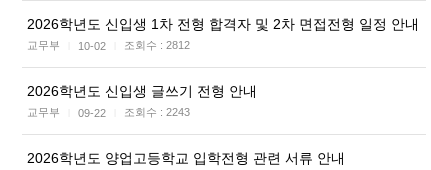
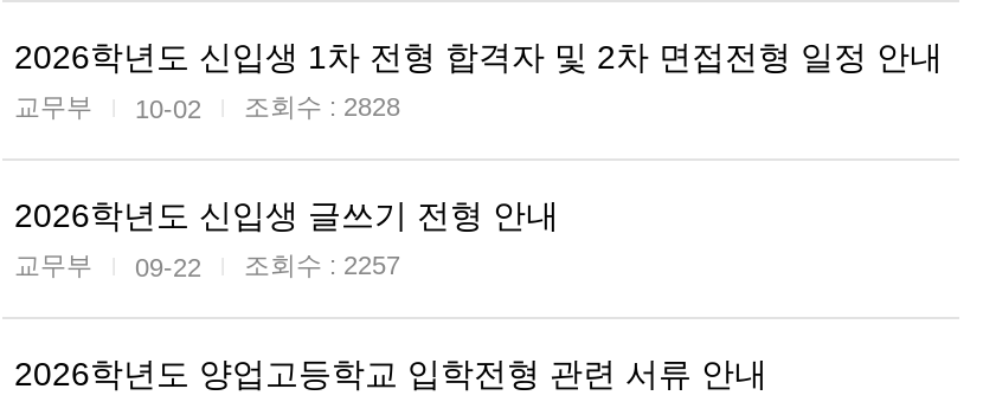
- 교무부 10-02 조회수 : 2812
+ 교무부 10-02 조회수 : 2828

- 교무부 09-22 조회수 : 2243
+ 교무부 09-22 조회수 : 2257
